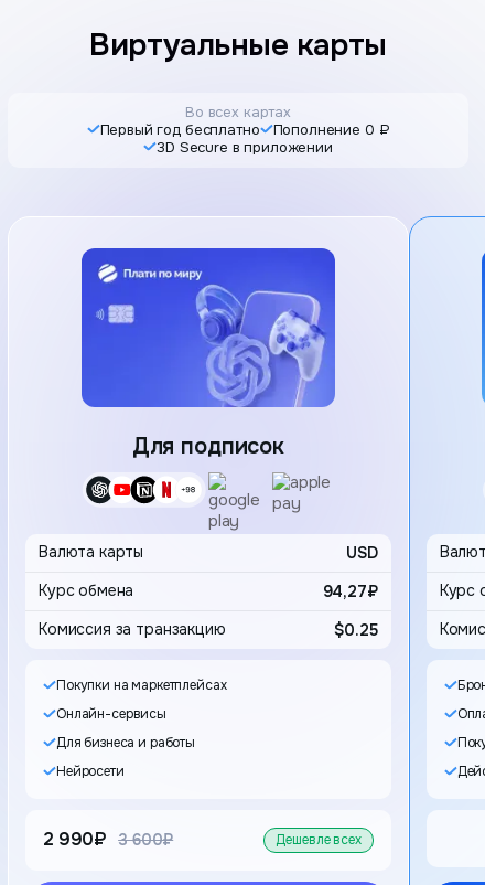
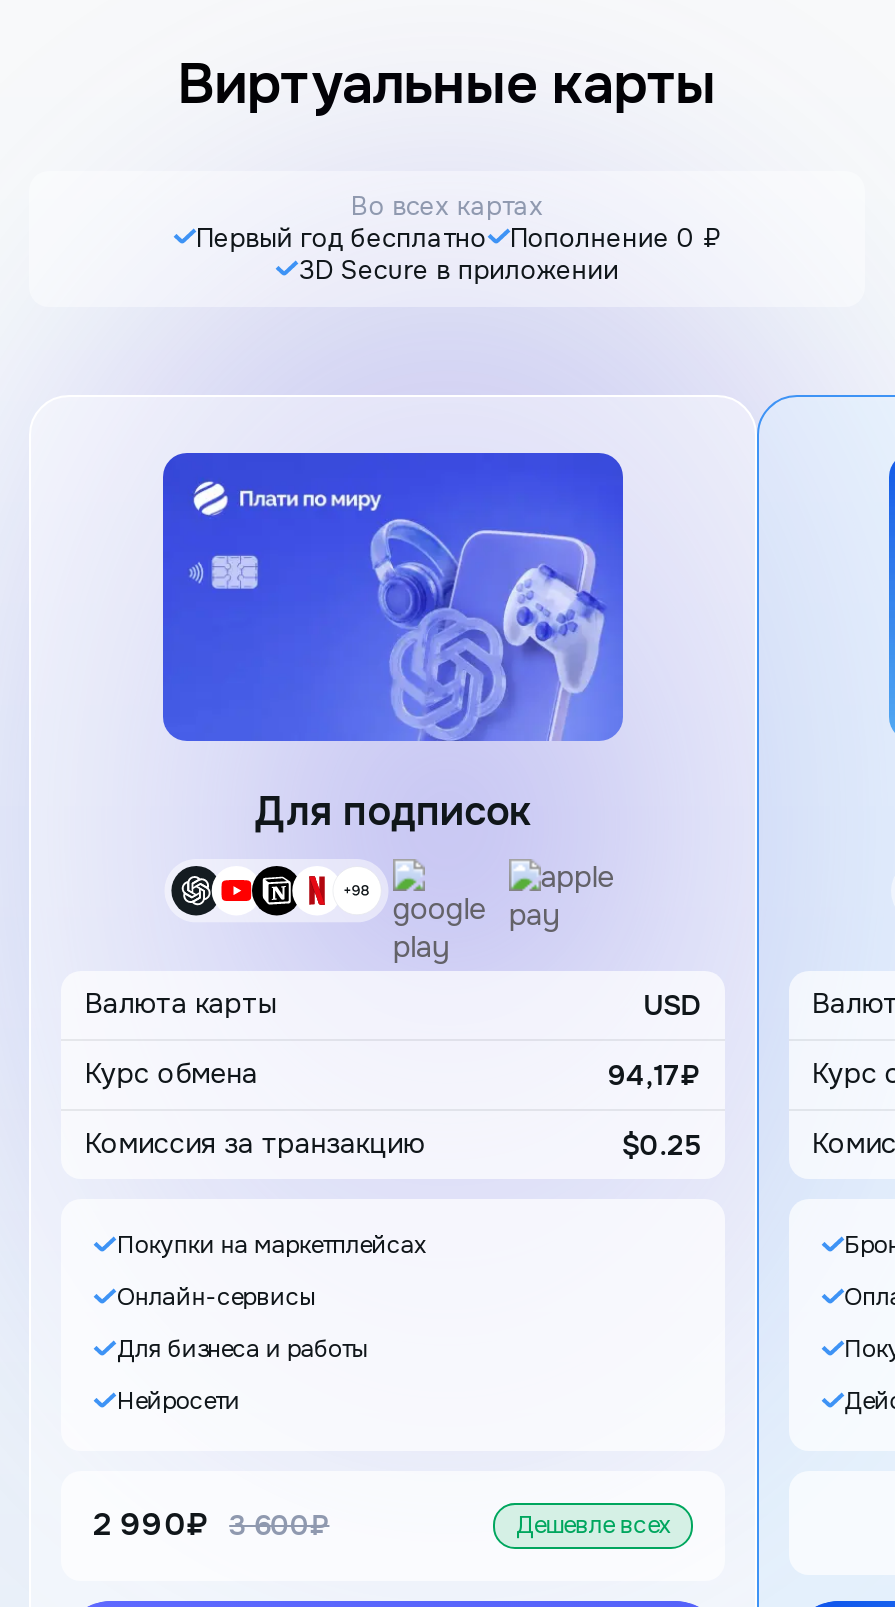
- 94,27₽
+ 94,17₽
